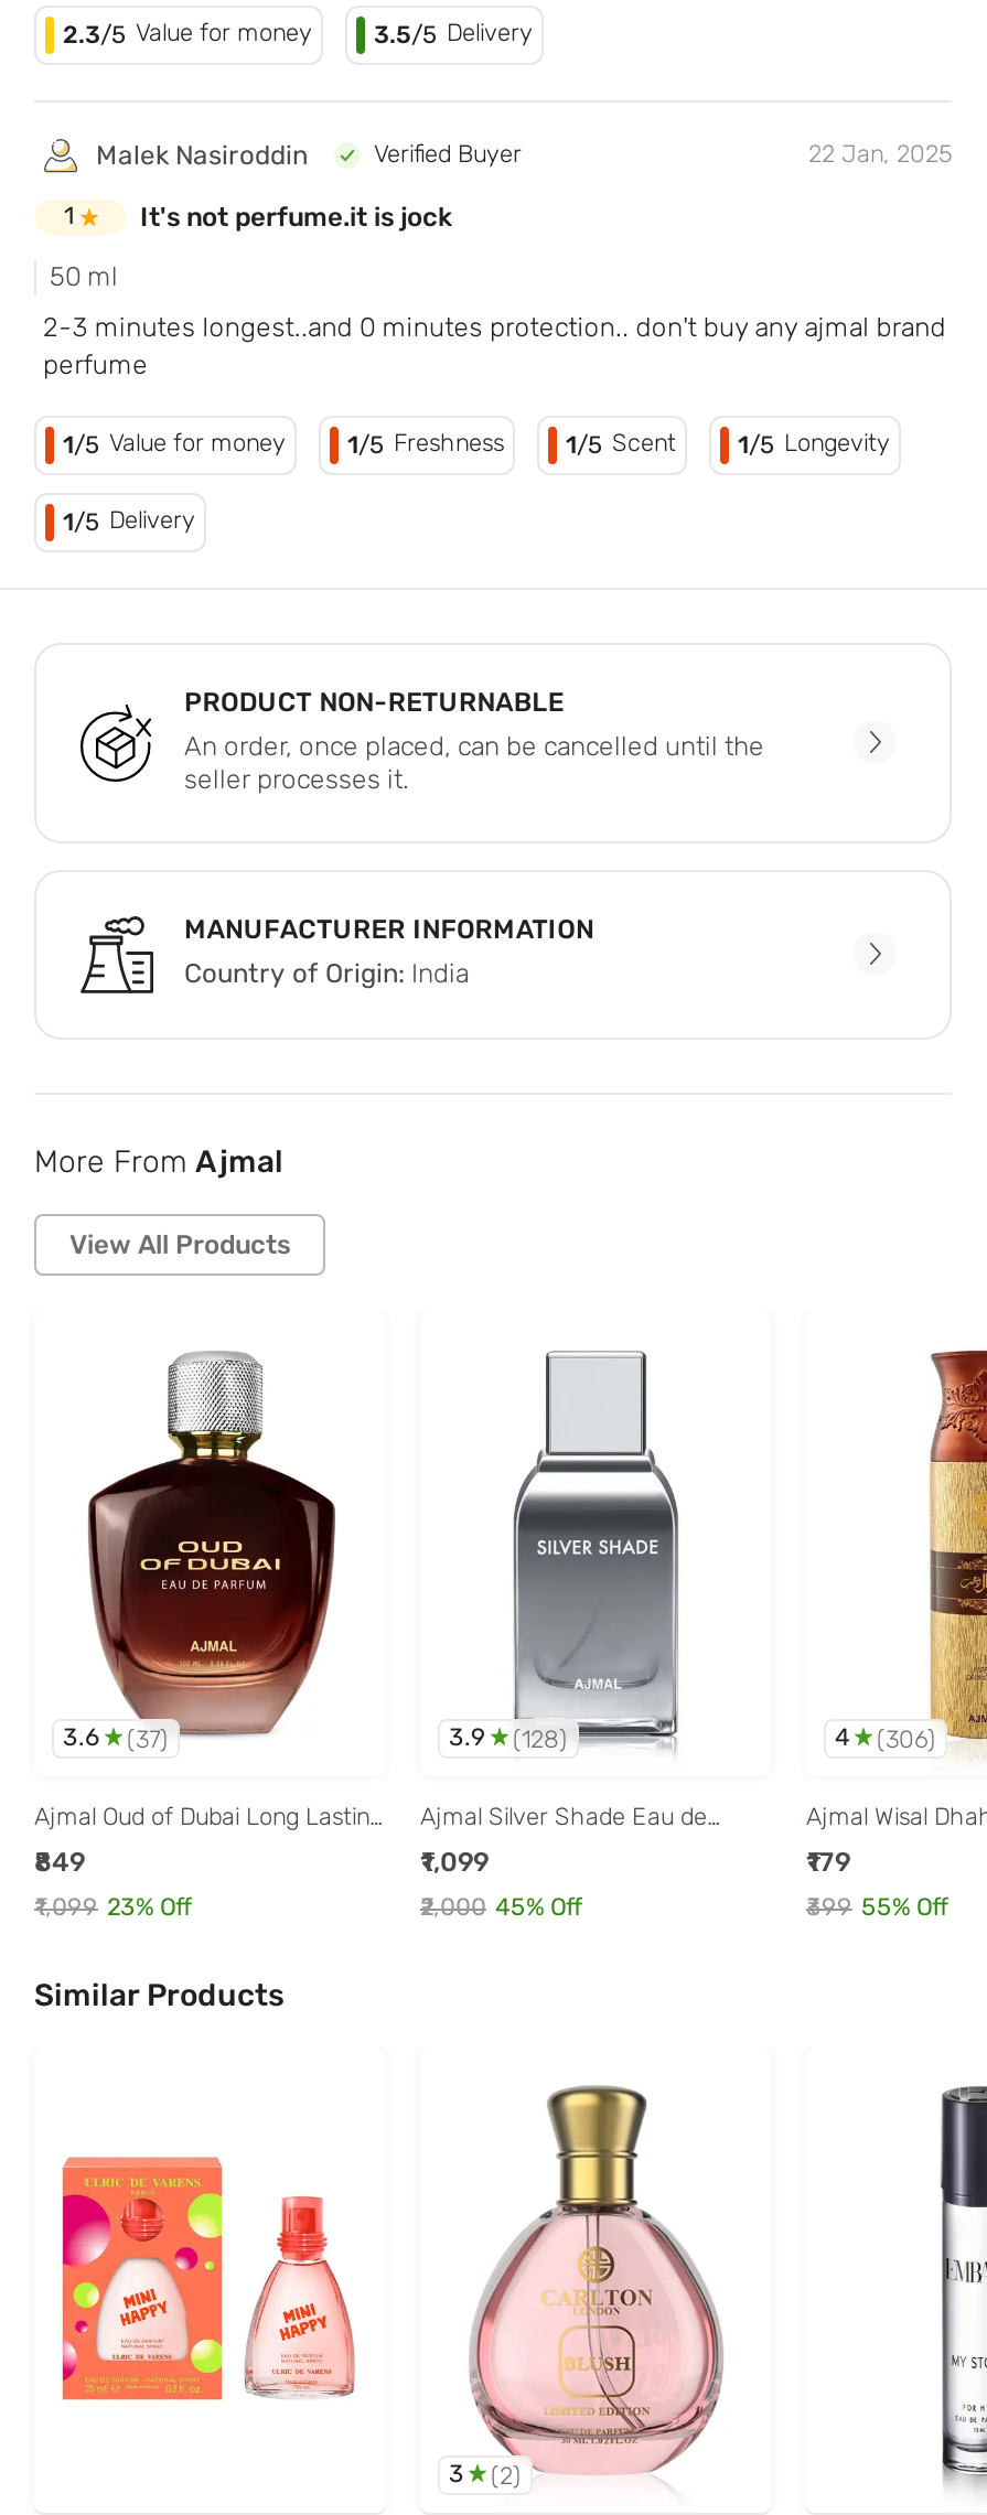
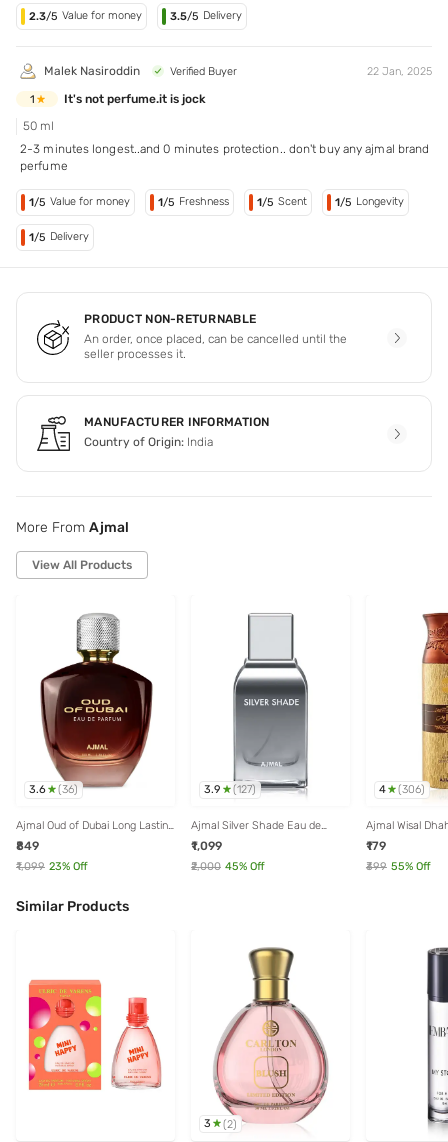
- 3.6 (37)
+ 3.6 (36)

- 3.9 (128)
+ 3.9 (127)
